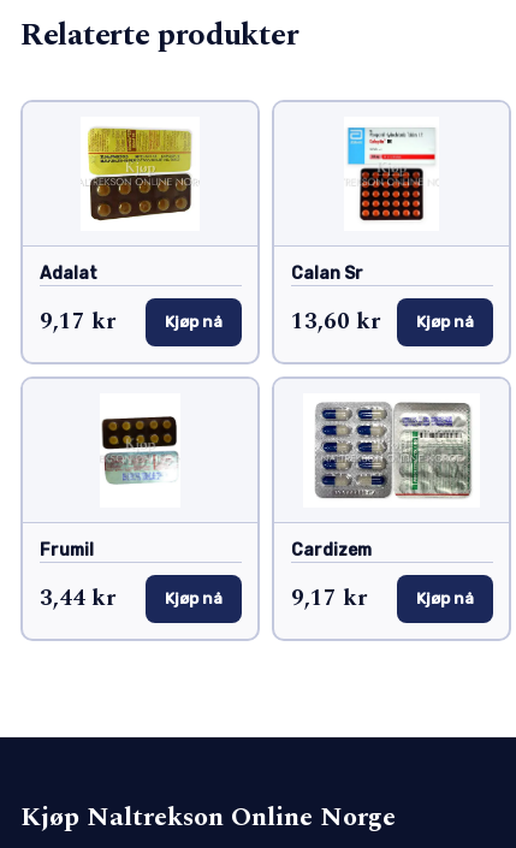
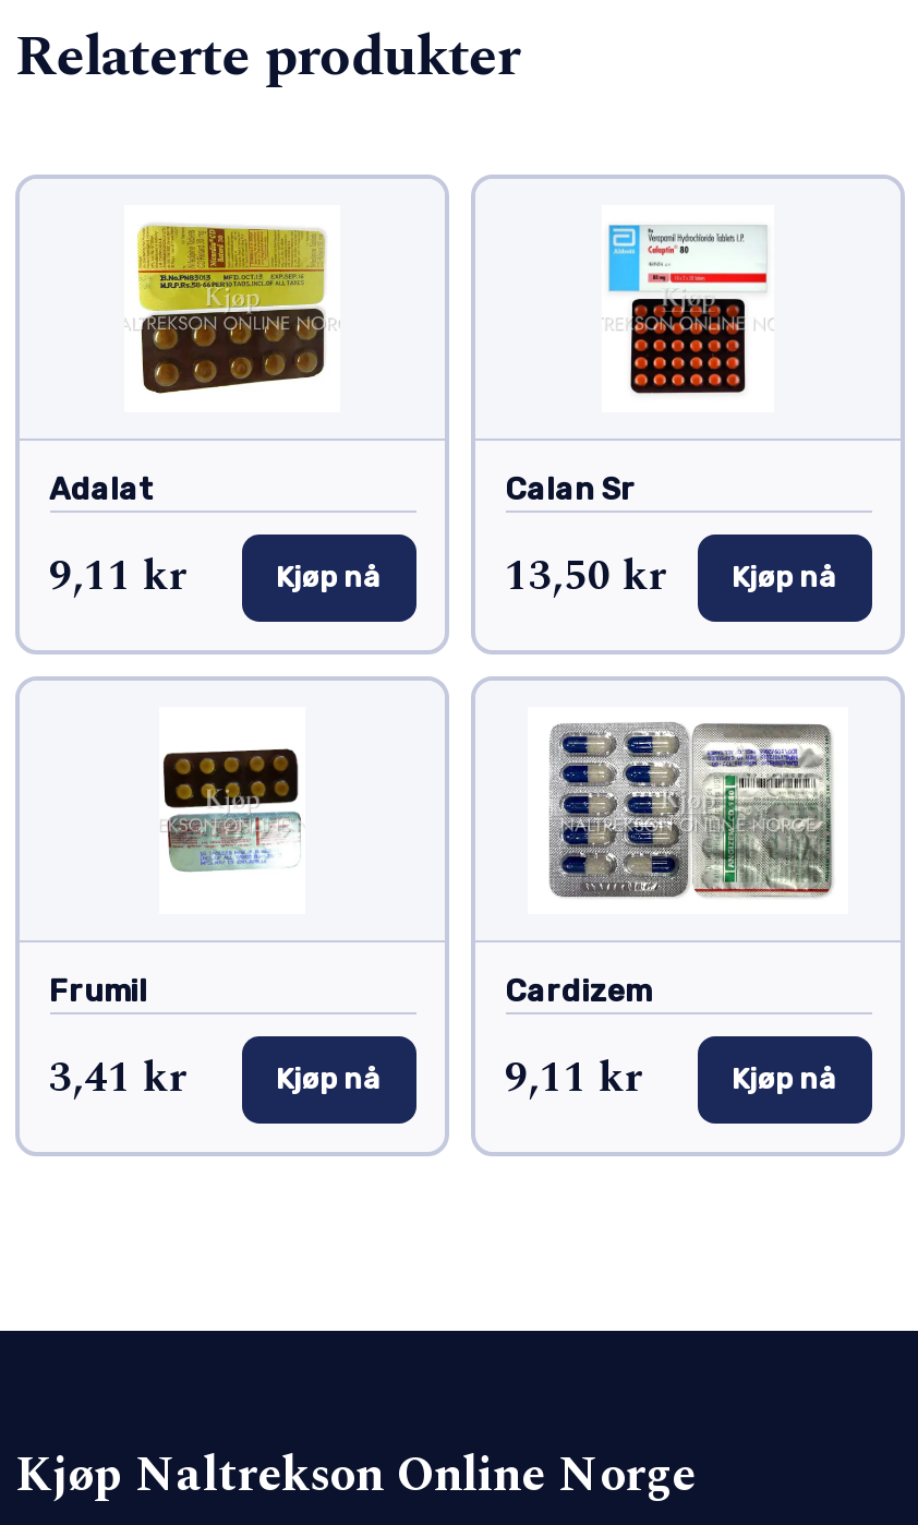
- 9,17 kr
+ 9,11 kr

- 13,60 kr Kjøp nå
+ 13,50 kr Kjøp nå

- 3,44 kr
+ 3,41 kr

- 9,17 kr
+ 9,11 kr
